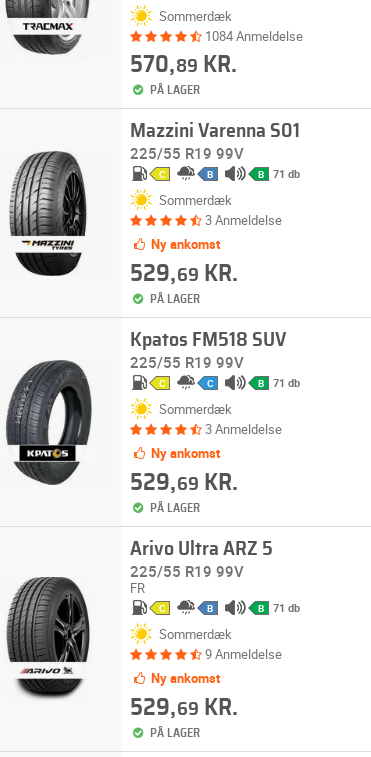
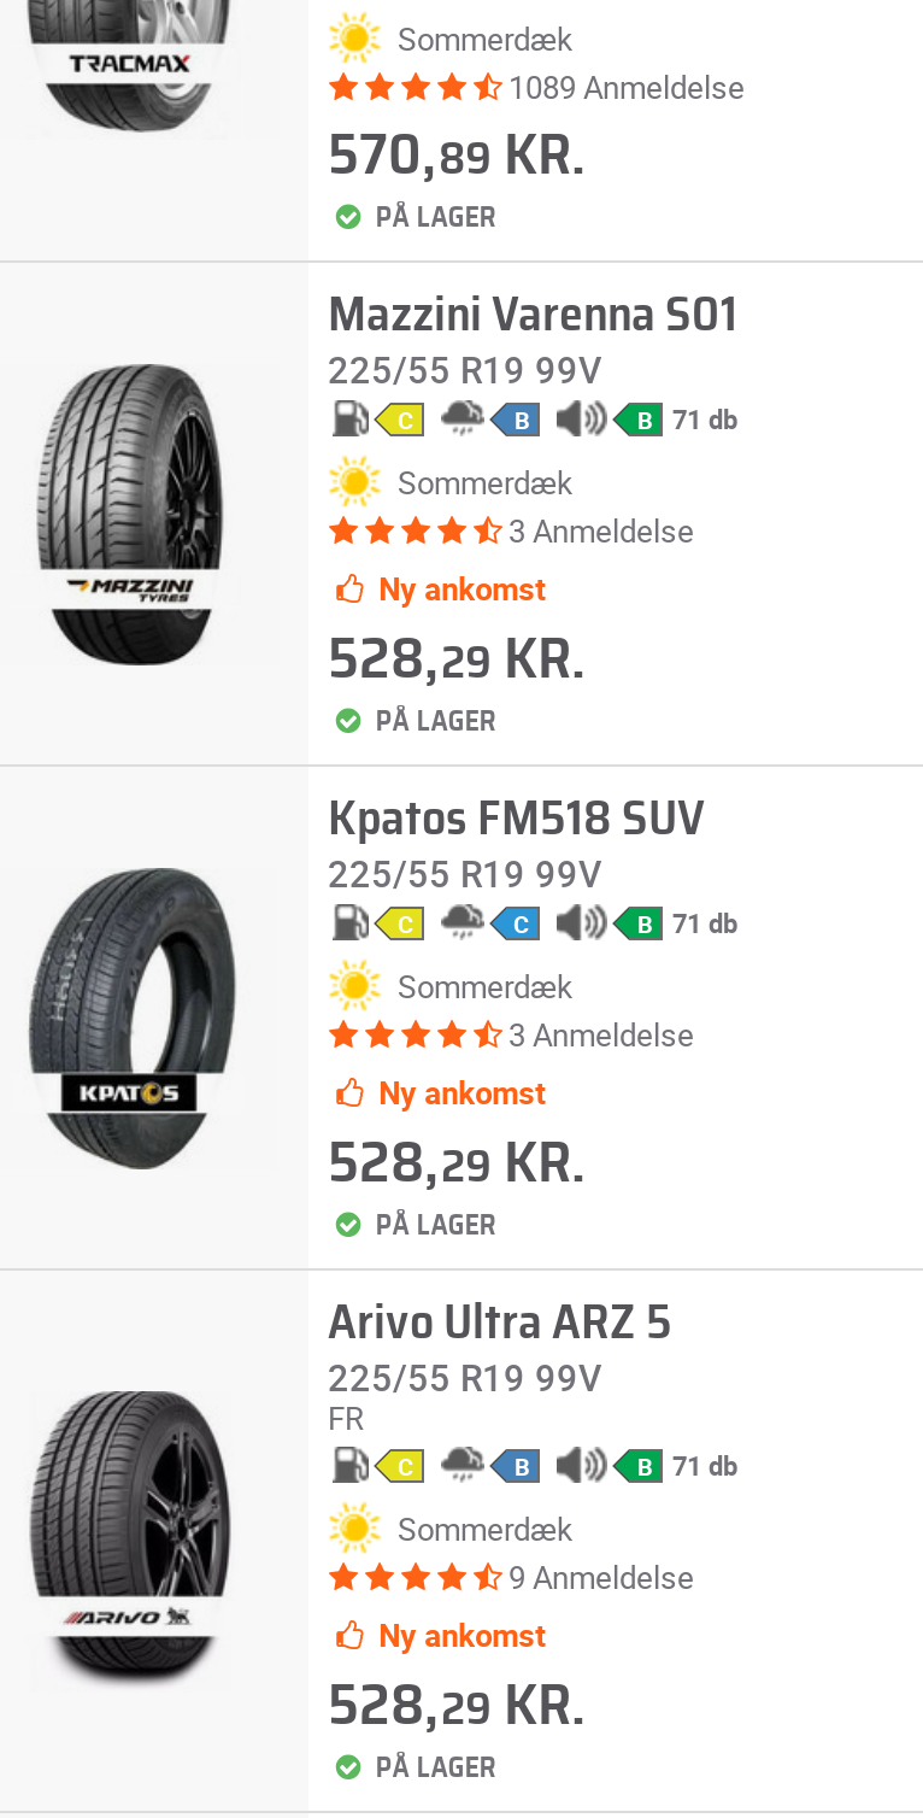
- 1084 Anmeldelse
+ 1089 Anmeldelse

- 529,69 KR.
+ 528,29 KR.

- 529,69 KR.
+ 528,29 KR.

- 529,69 KR.
+ 528,29 KR.
